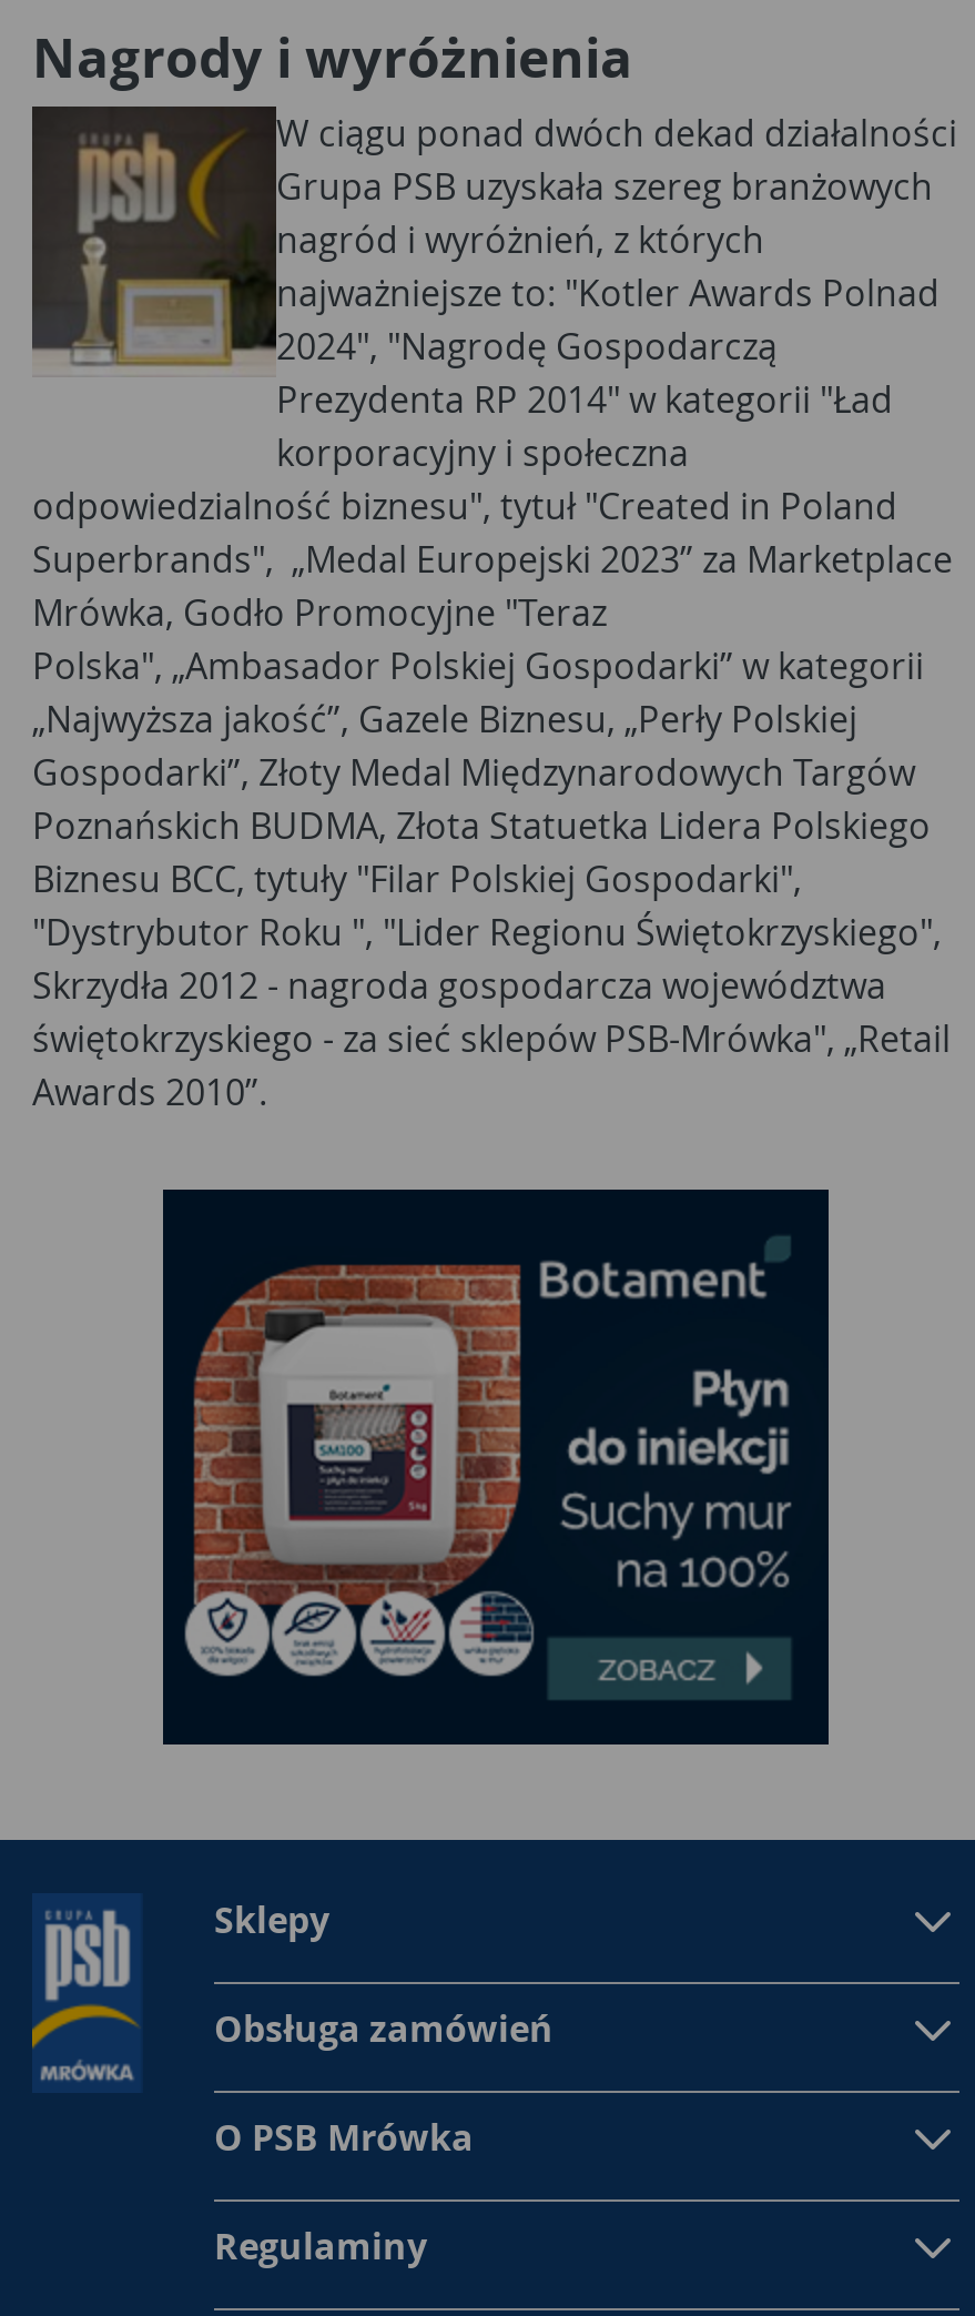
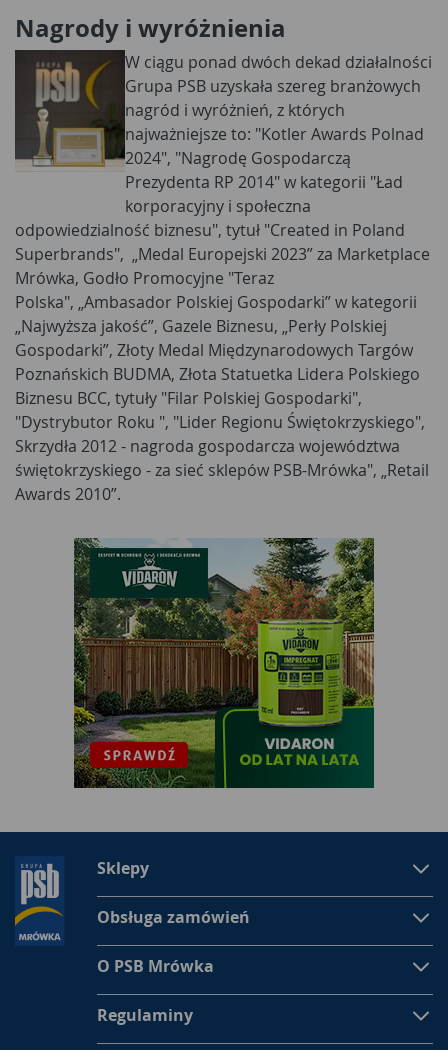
- [image]
+ [image]
